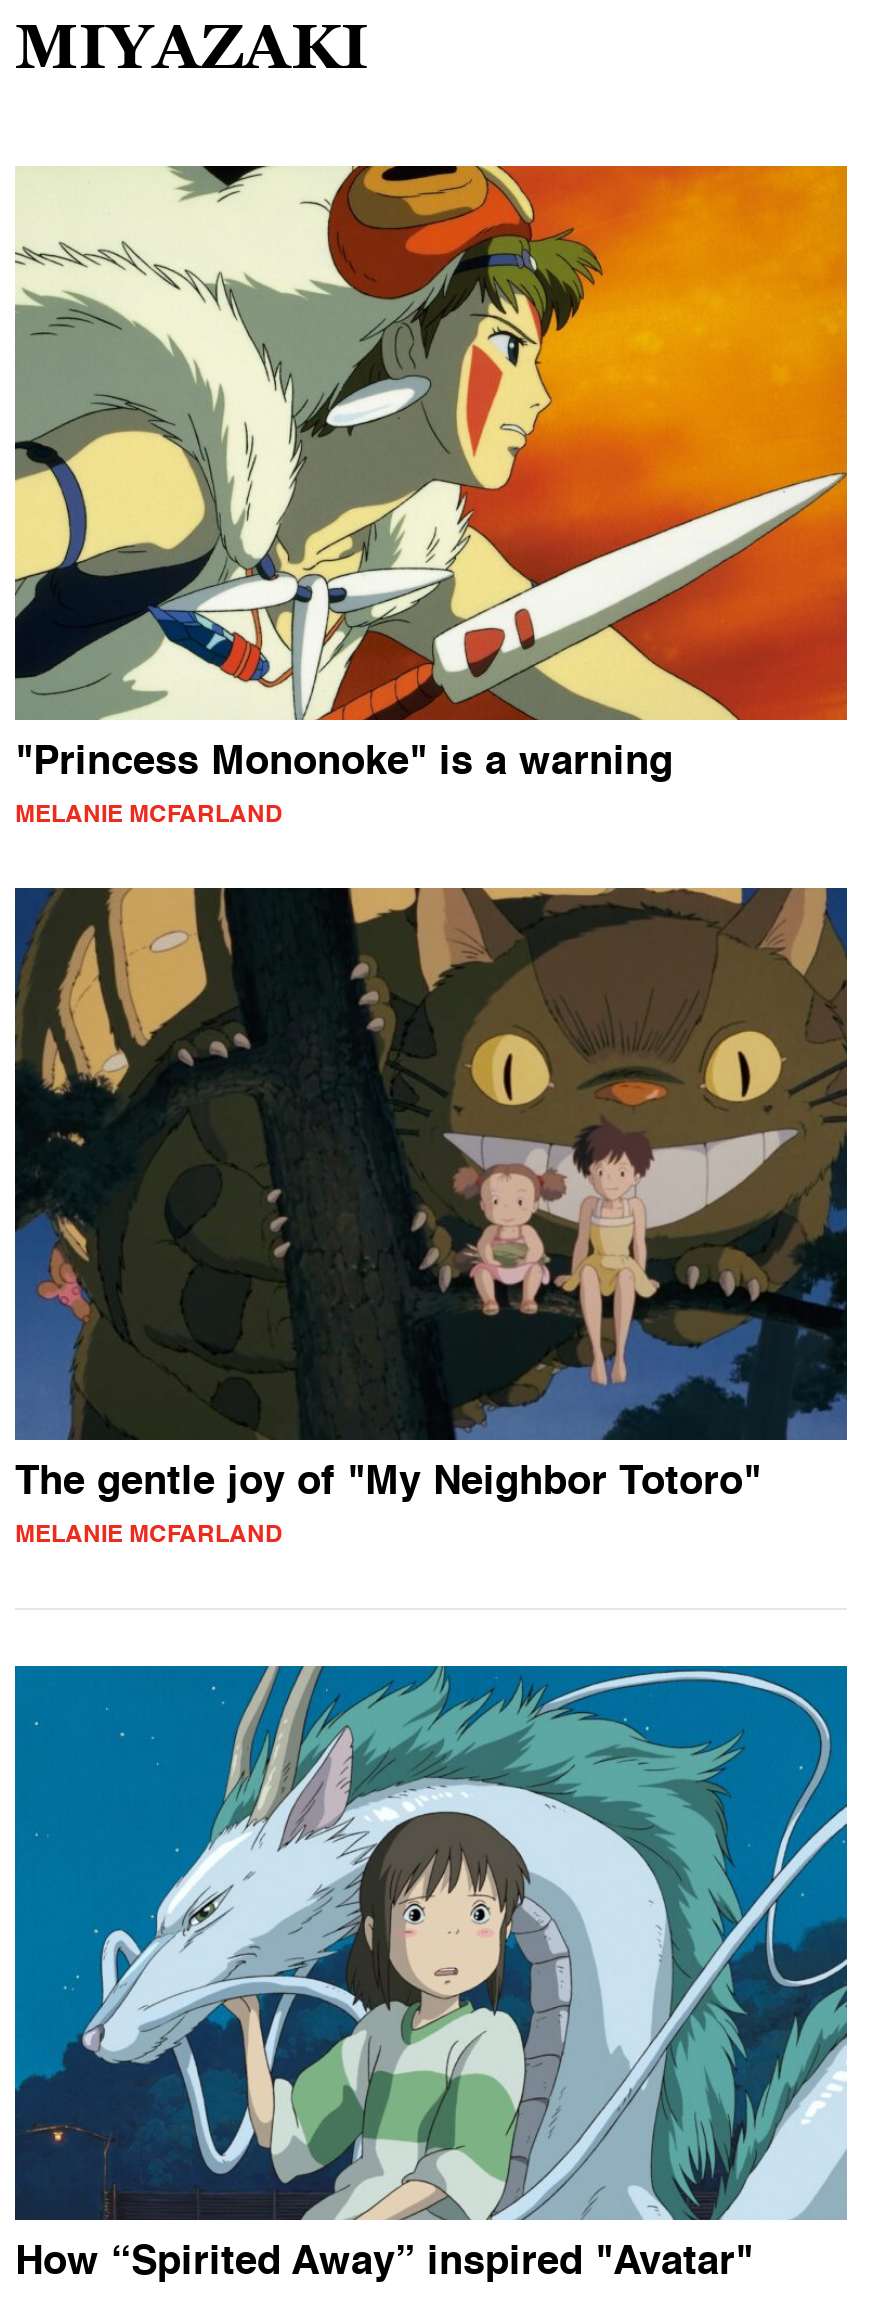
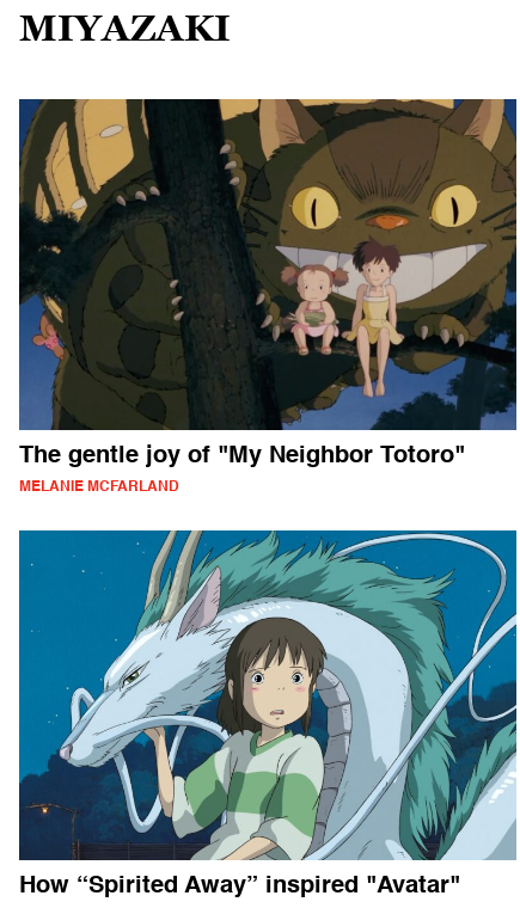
- [image]
- "Princess Mononoke" is a warning
- MELANIE MCFARLAND
